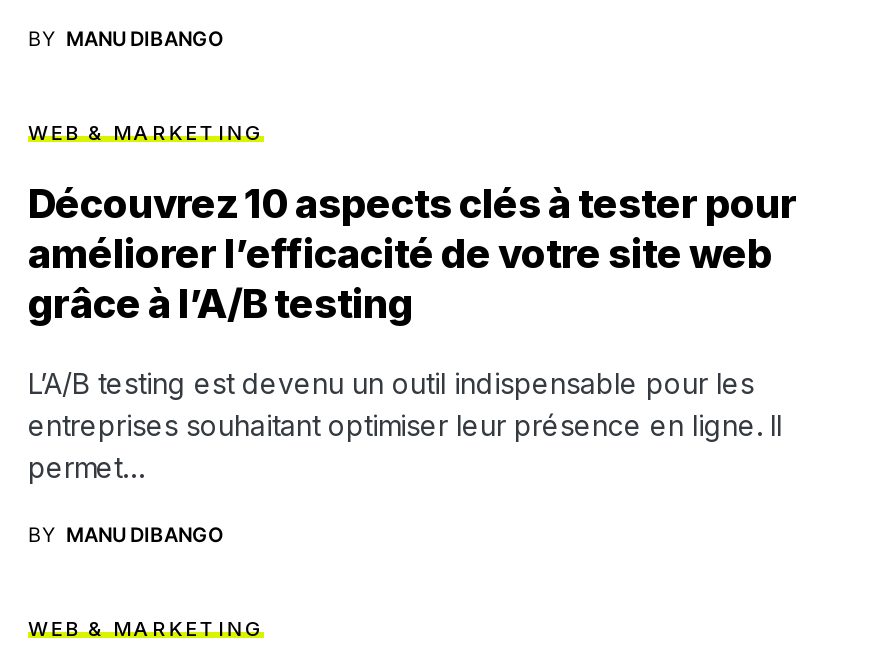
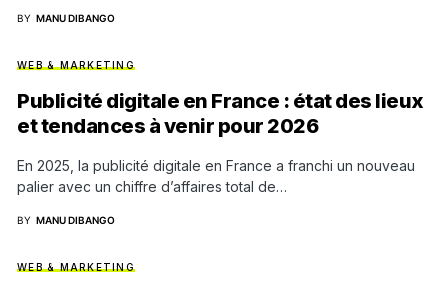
- Découvrez 10 aspects clés à tester pour
- améliorer l’efficacité de votre site web
- grâce à l’A/B testing
+ Publicité digitale en France : état des lieux
+ et tendances à venir pour 2026

- L’A/B testing est devenu un outil indispensable pour les
- entreprises souhaitant optimiser leur présence en ligne. Il
- permet…
+ En 2025, la publicité digitale en France a franchi un nouveau
+ palier avec un chiffre d’affaires total de…
